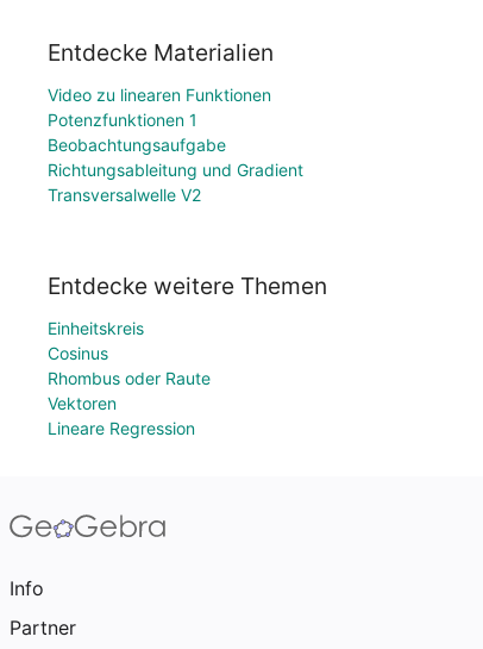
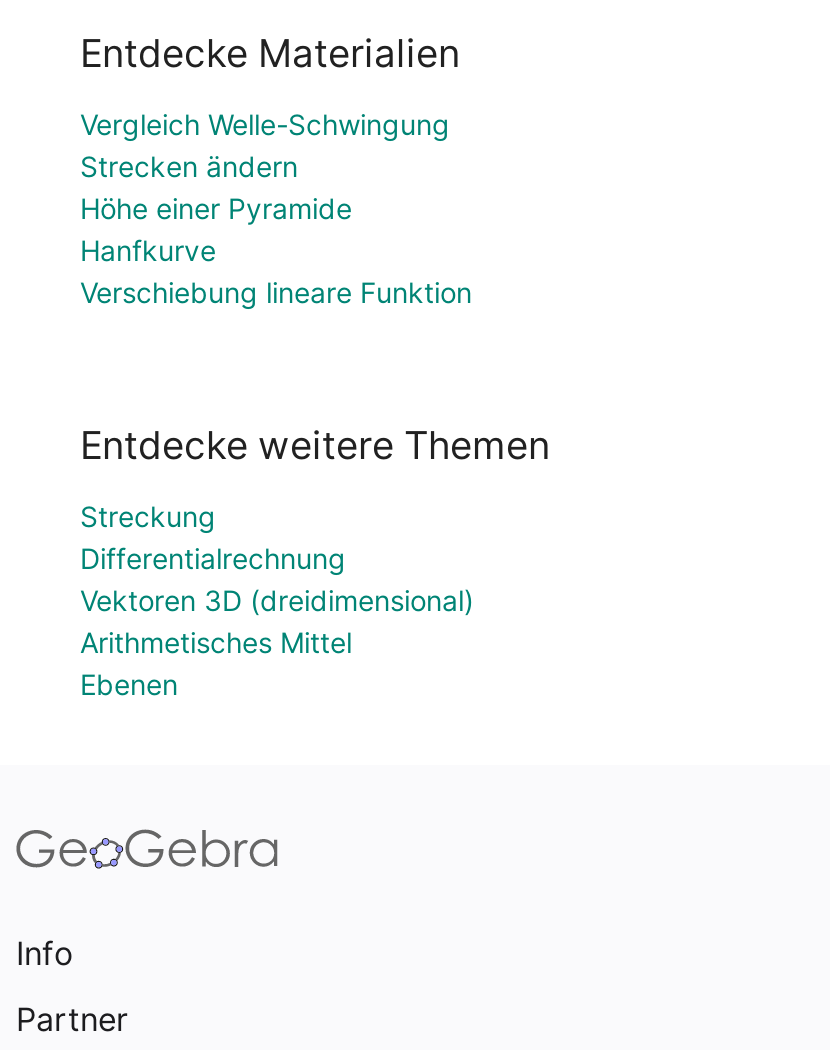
- Video zu linearen Funktionen
- Potenzfunktionen 1
- Beobachtungsaufgabe
- Richtungsableitung und Gradient
- Transversalwelle V2
+ Vergleich Welle-Schwingung
+ Strecken ändern
+ Höhe einer Pyramide
+ Hanfkurve
+ Verschiebung lineare Funktion

- Einheitskreis
- Cosinus
- Rhombus oder Raute
- Vektoren
- Lineare Regression
+ Streckung
+ Differentialrechnung
+ Vektoren 3D (dreidimensional)
+ Arithmetisches Mittel
+ Ebenen
